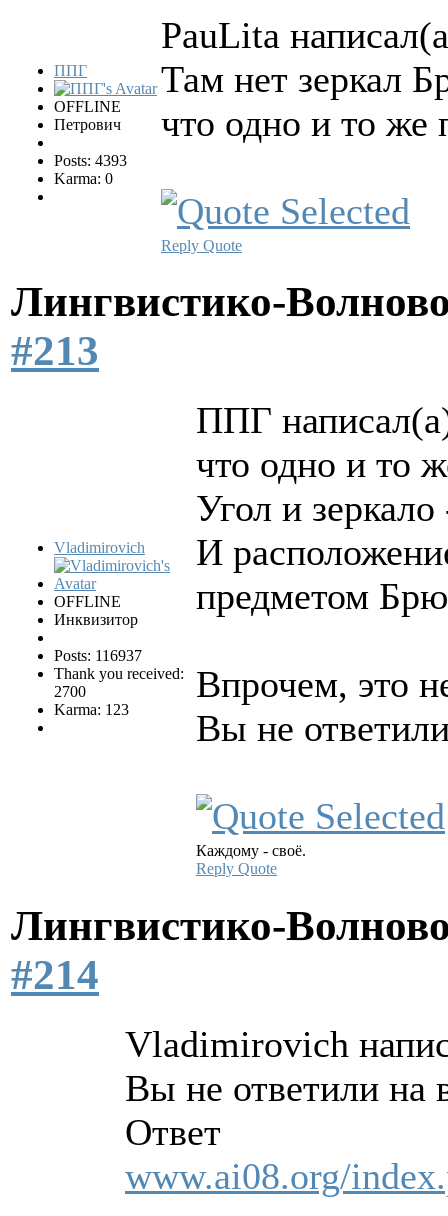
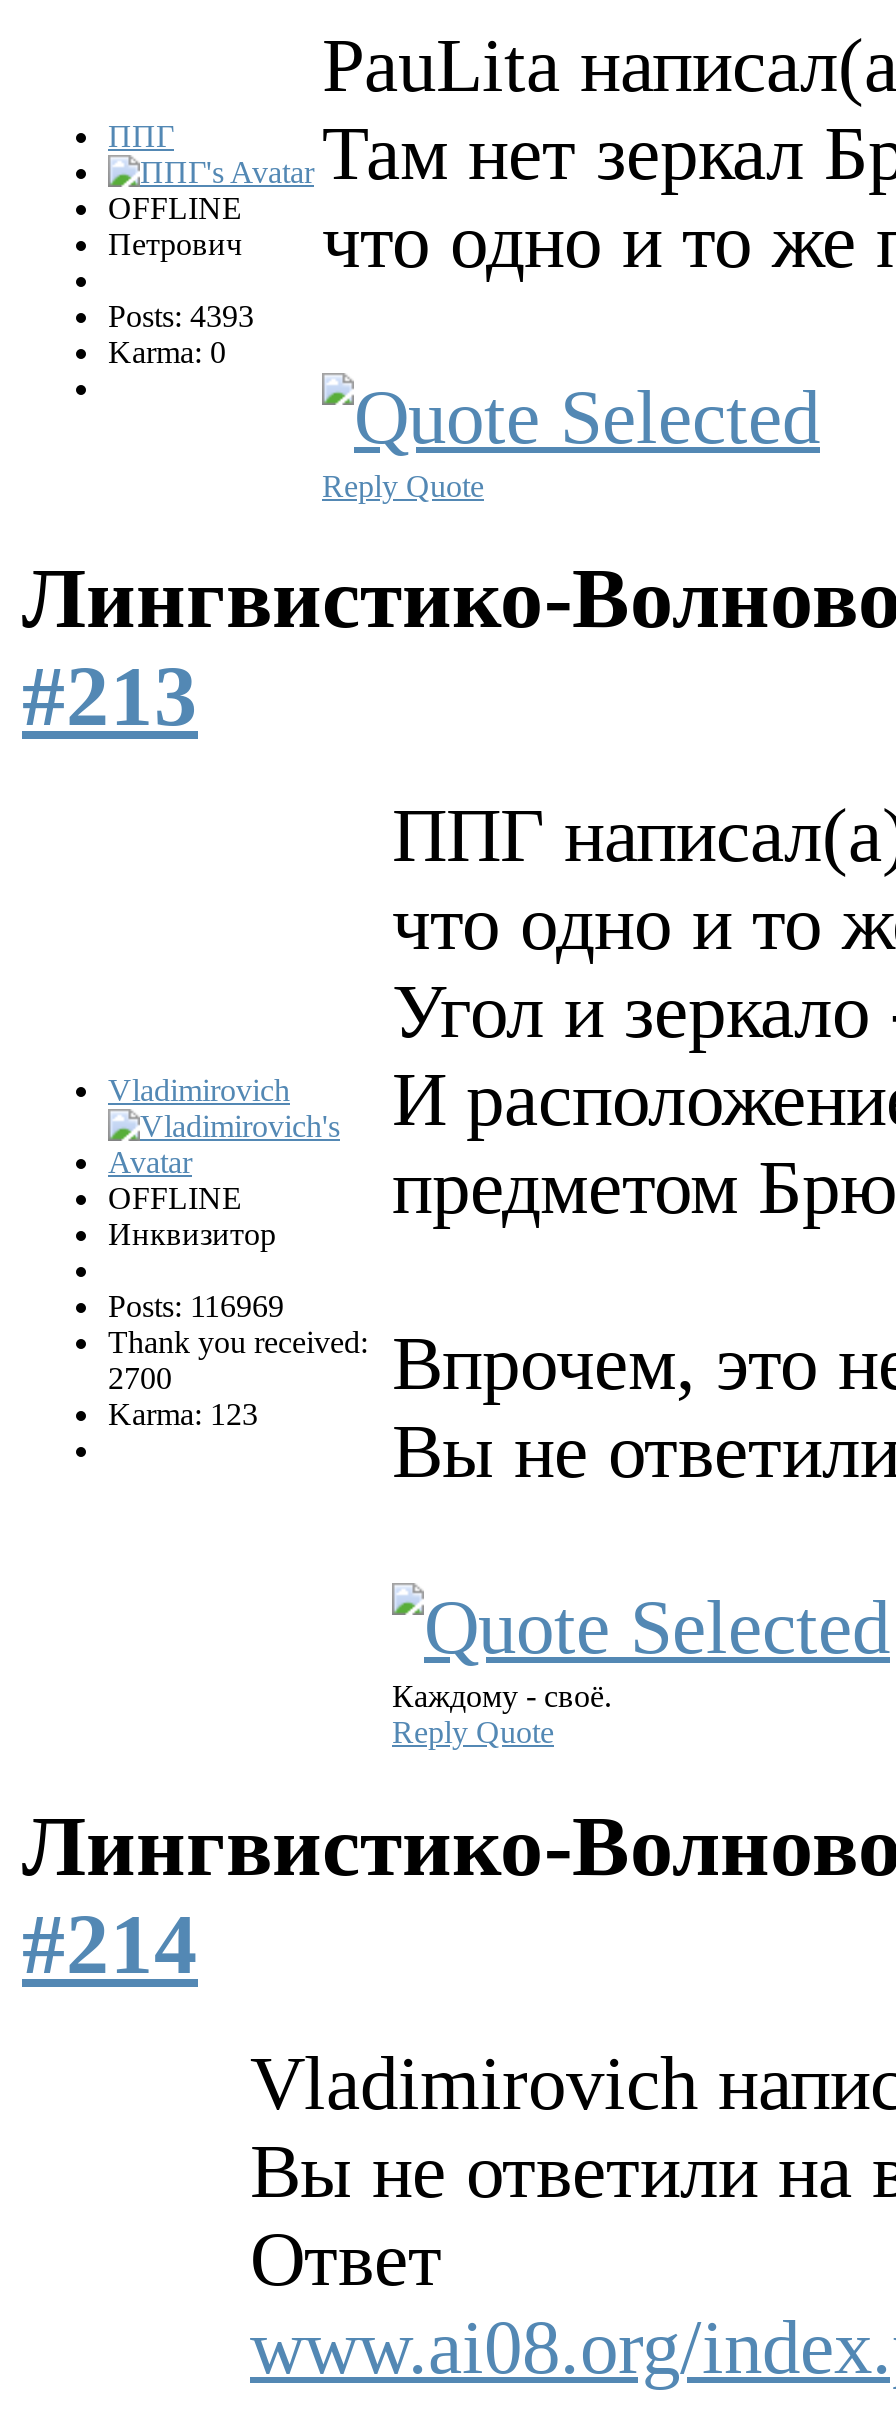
- Posts: 116937
+ Posts: 116969
